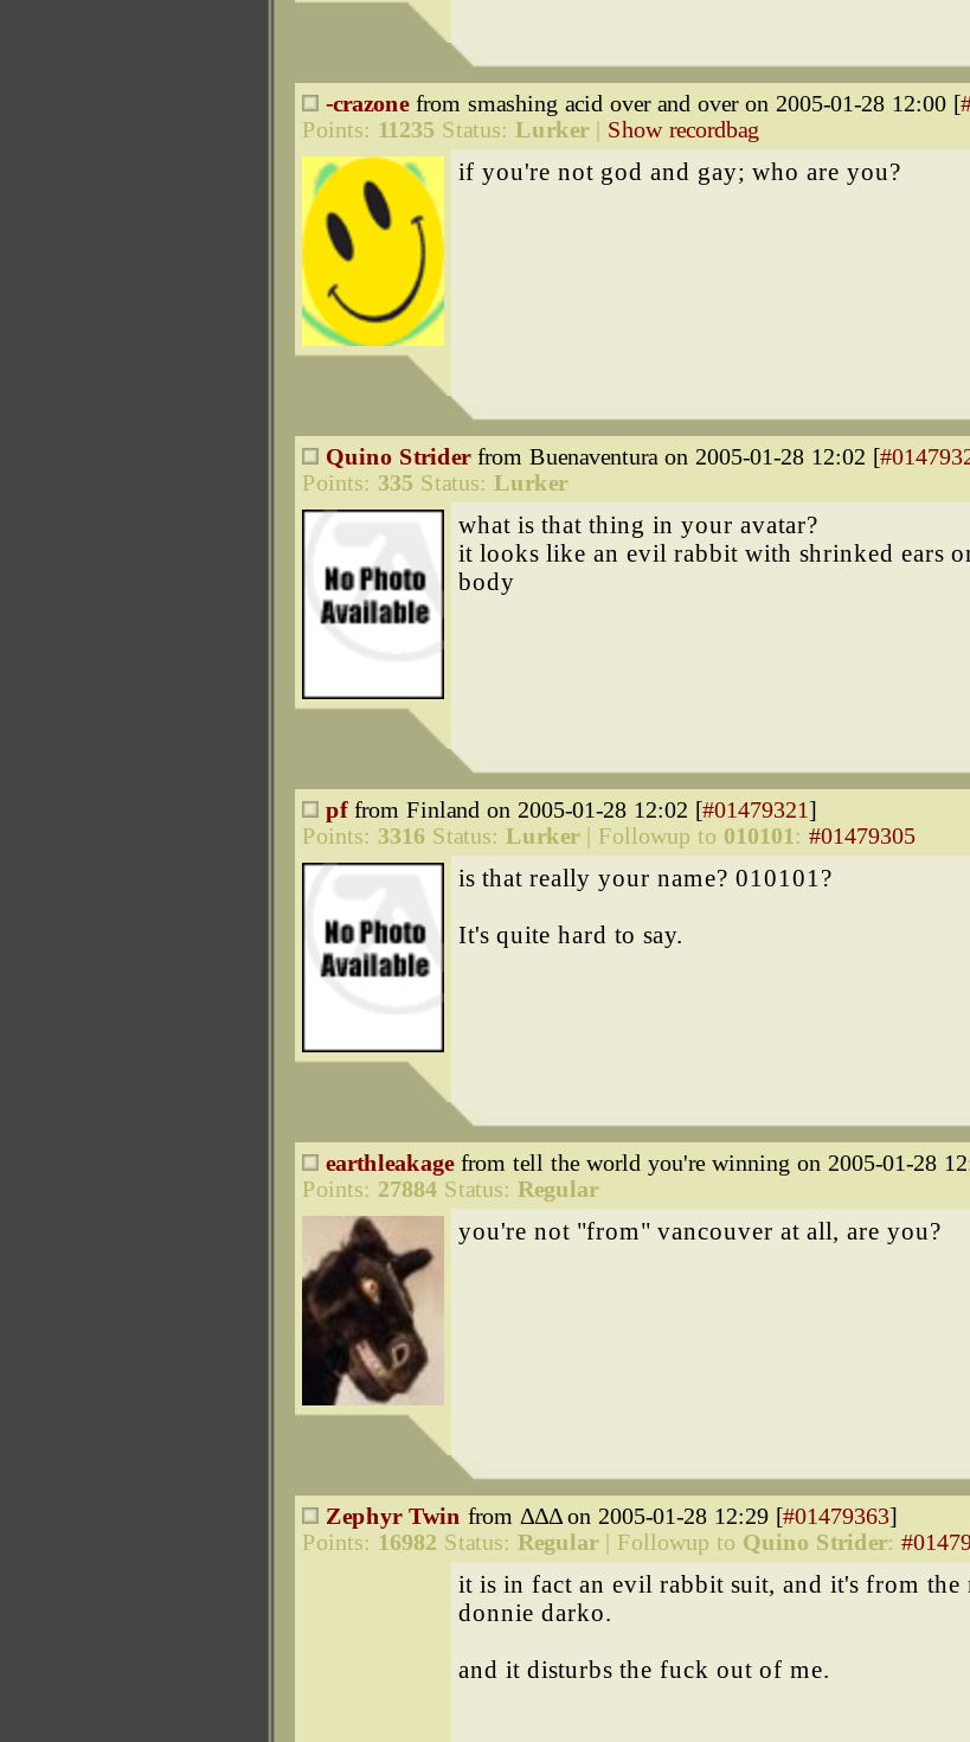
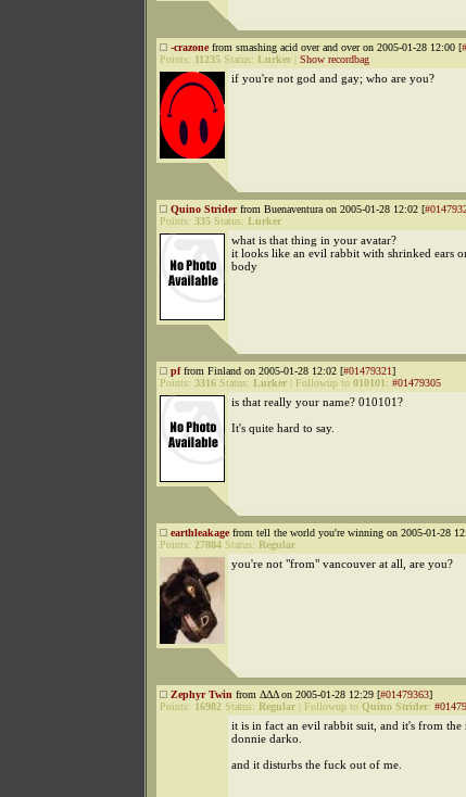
- [image]
+ [image]
